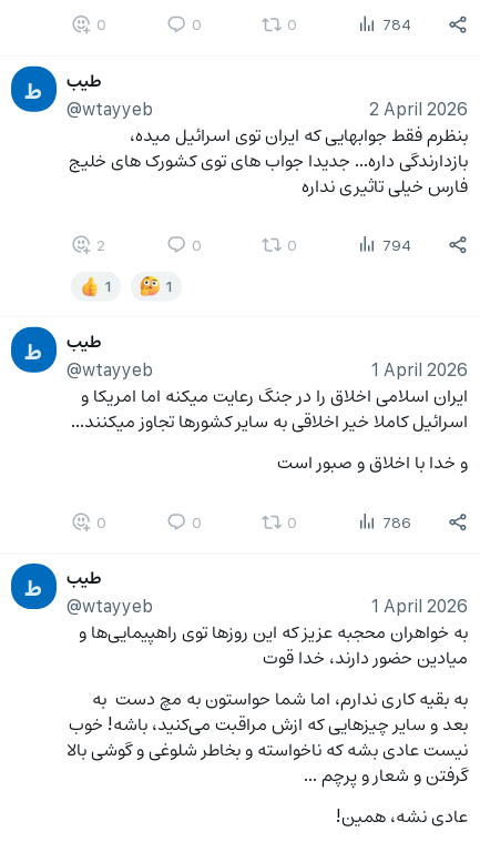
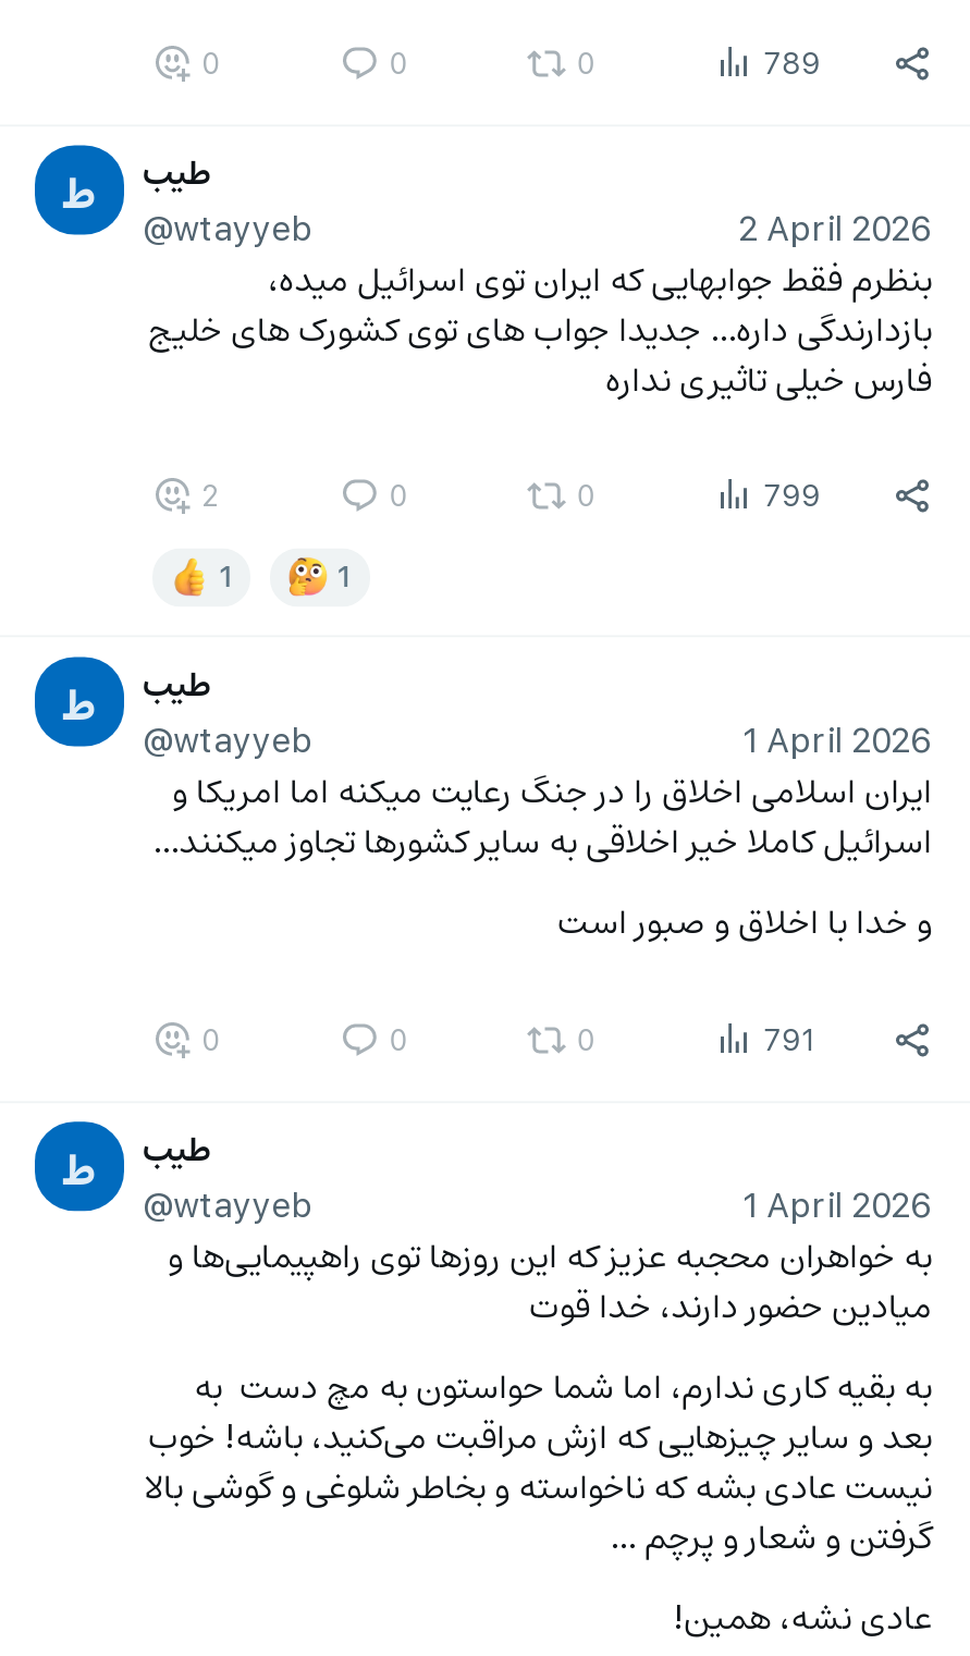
- 784
+ 789

- 794
+ 799

- 786
+ 791
